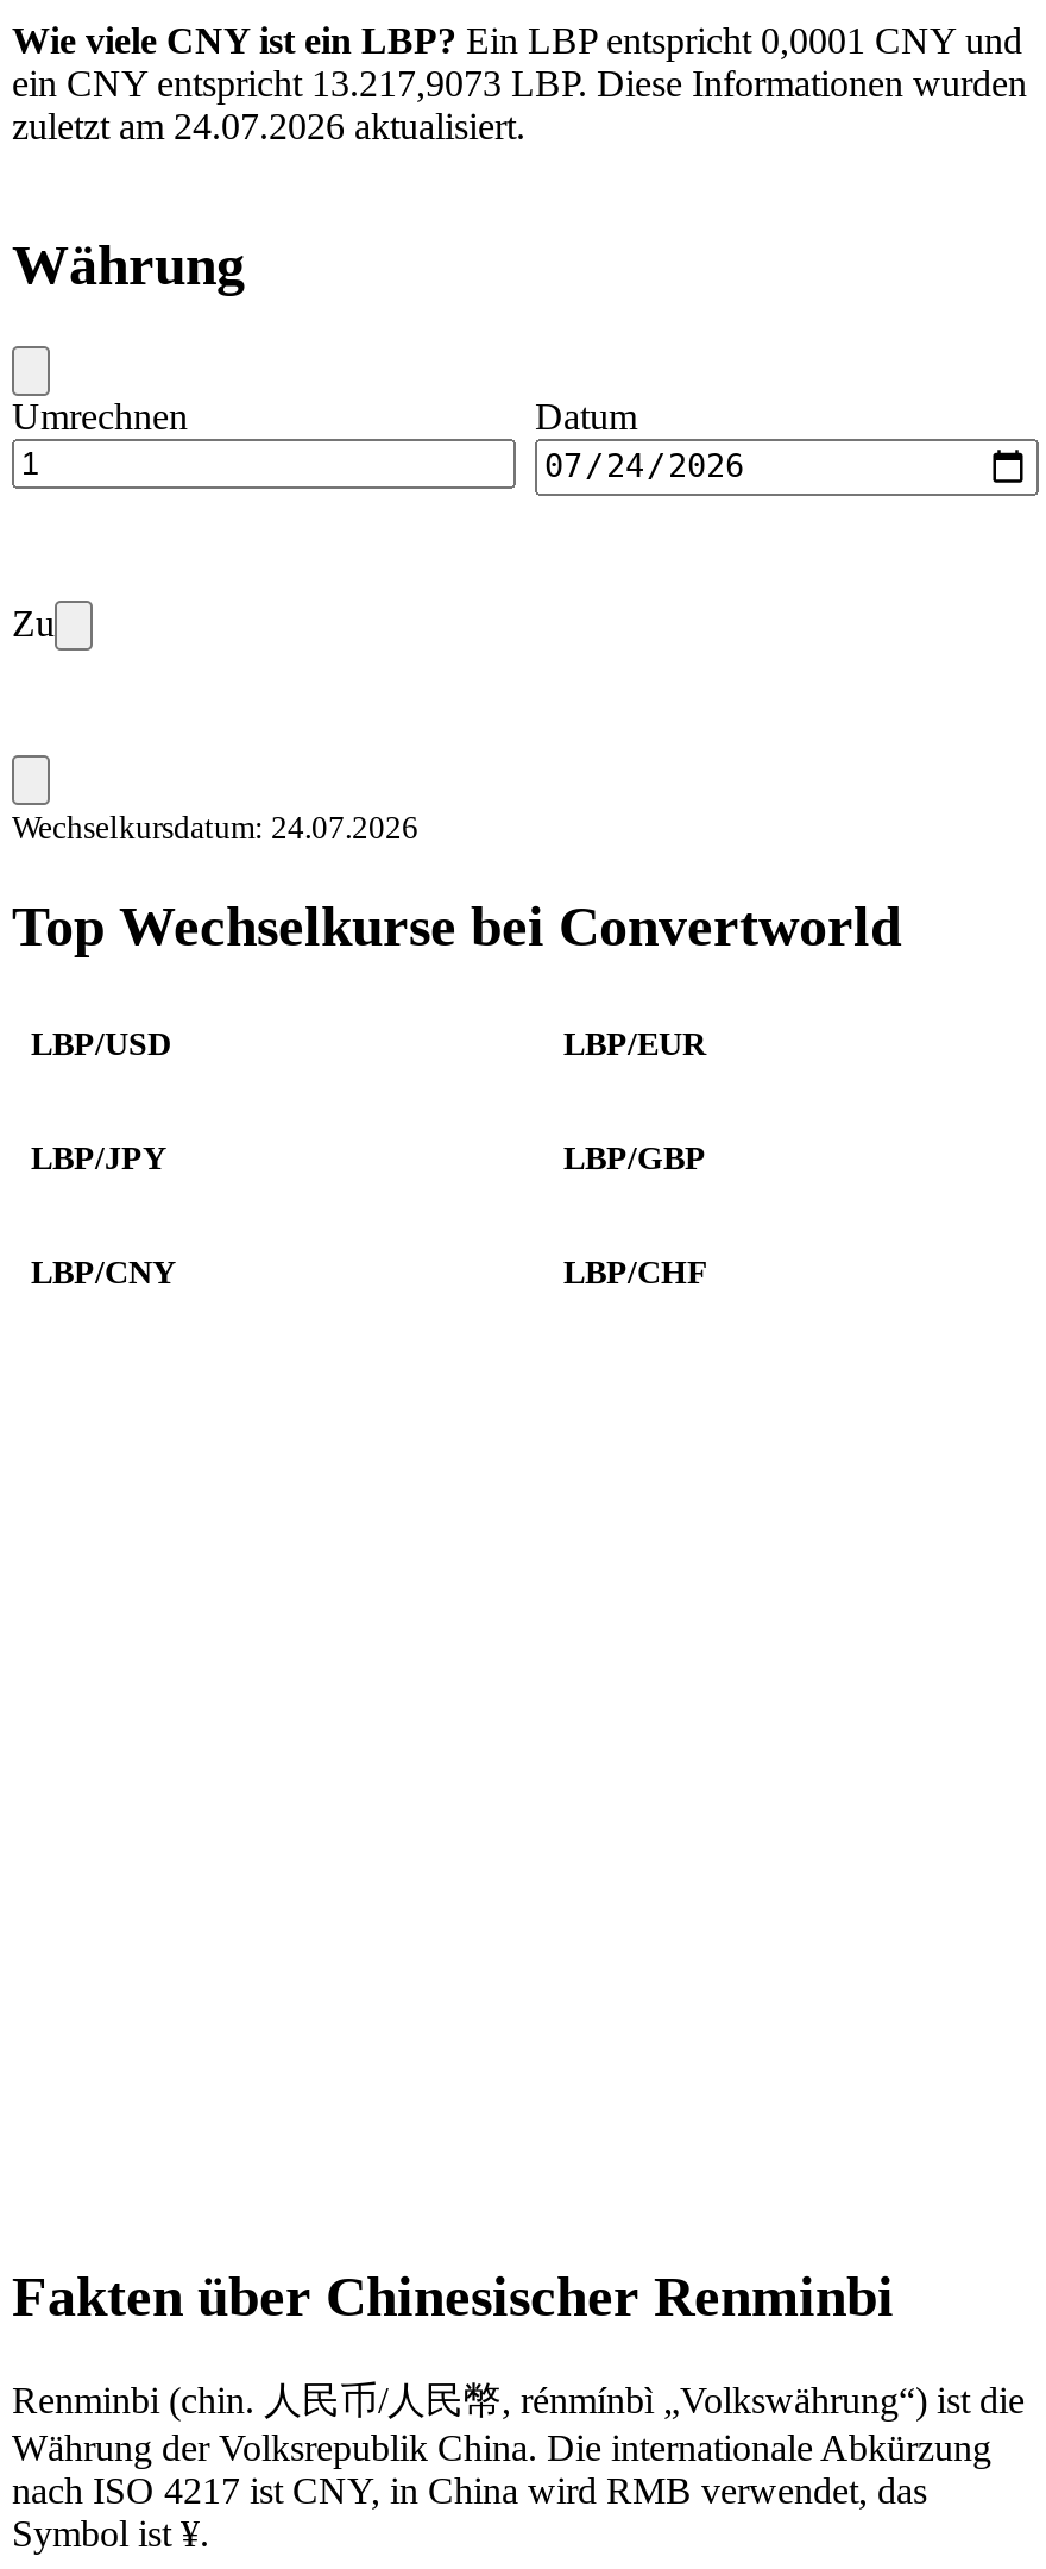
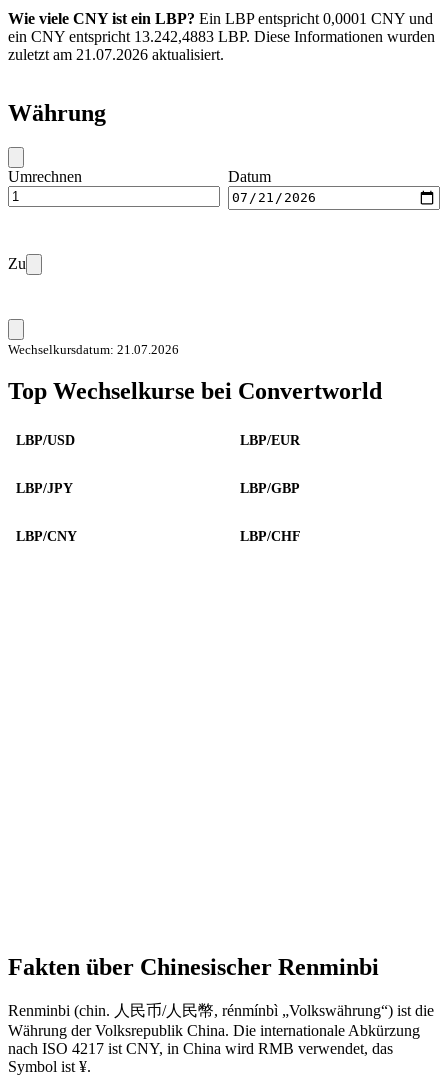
- ein CNY entspricht 13.217,9073 LBP. Diese Informationen wurden
+ ein CNY entspricht 13.242,4883 LBP. Diese Informationen wurden

- zuletzt am 24.07.2026 aktualisiert.
+ zuletzt am 21.07.2026 aktualisiert.

- Wechselkursdatum: 24.07.2026
+ Wechselkursdatum: 21.07.2026
